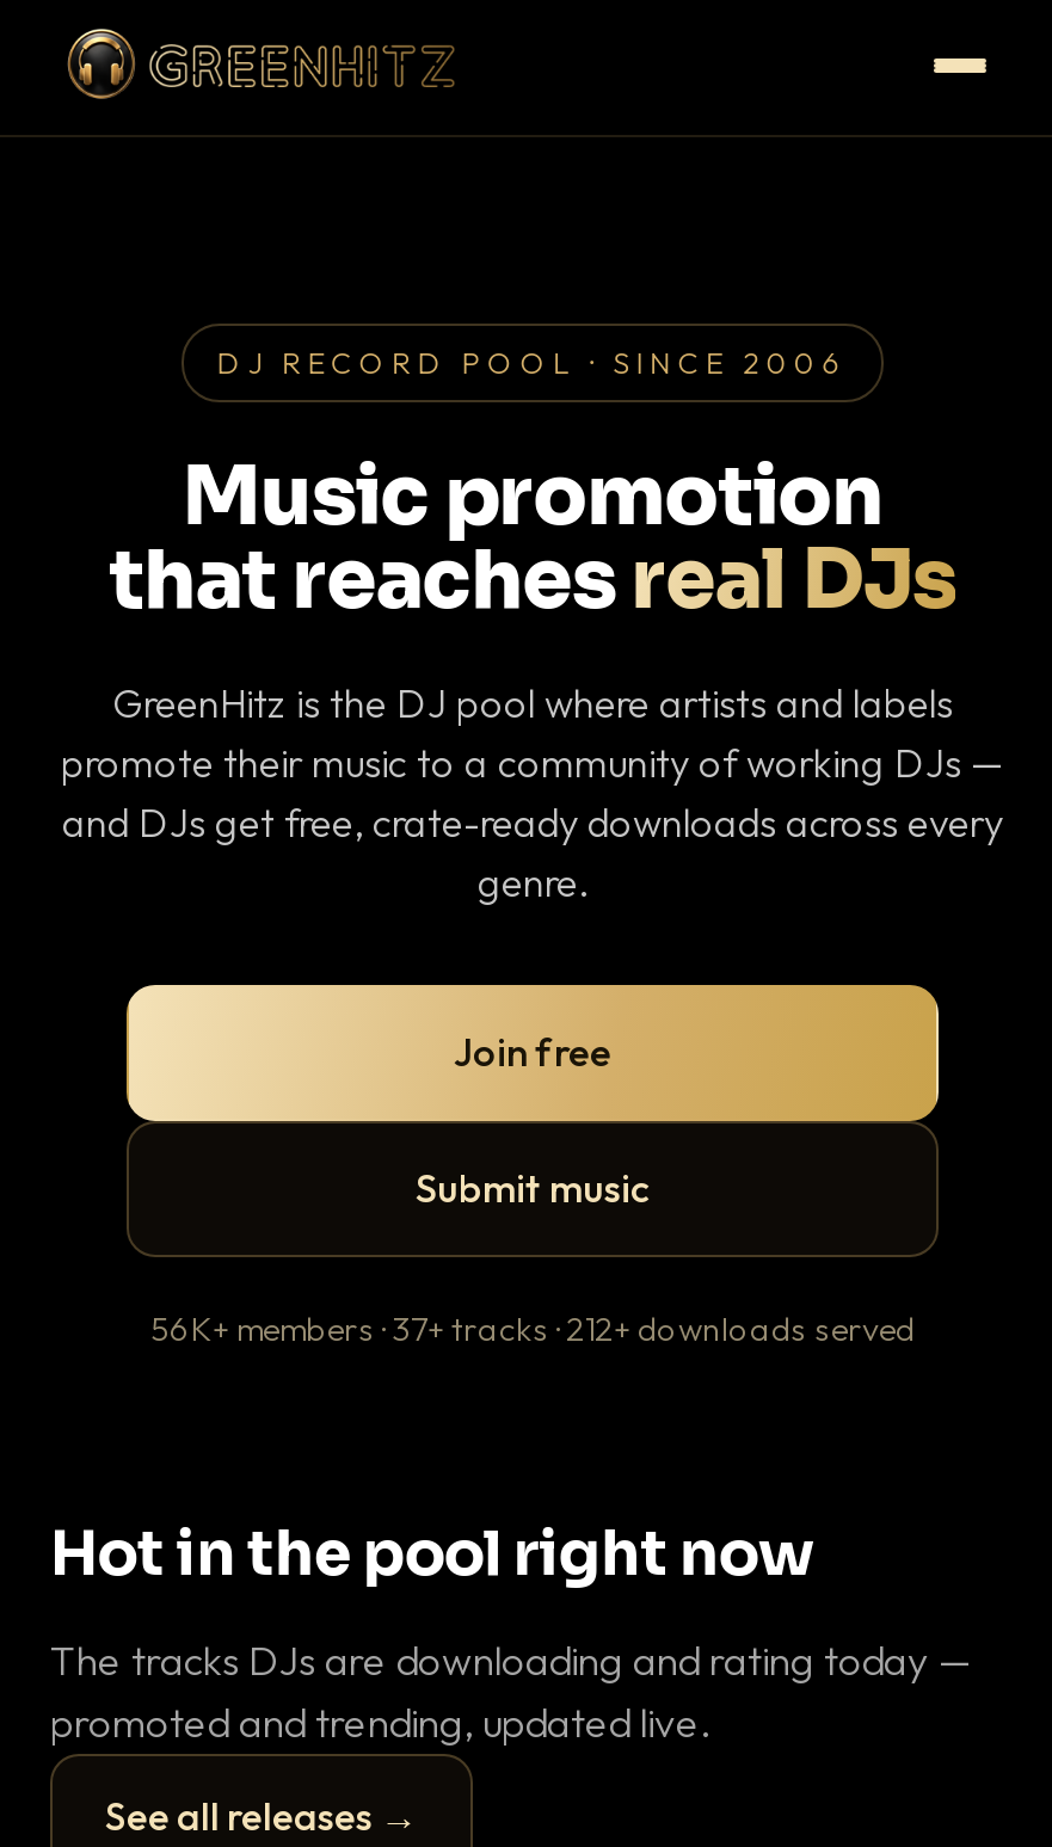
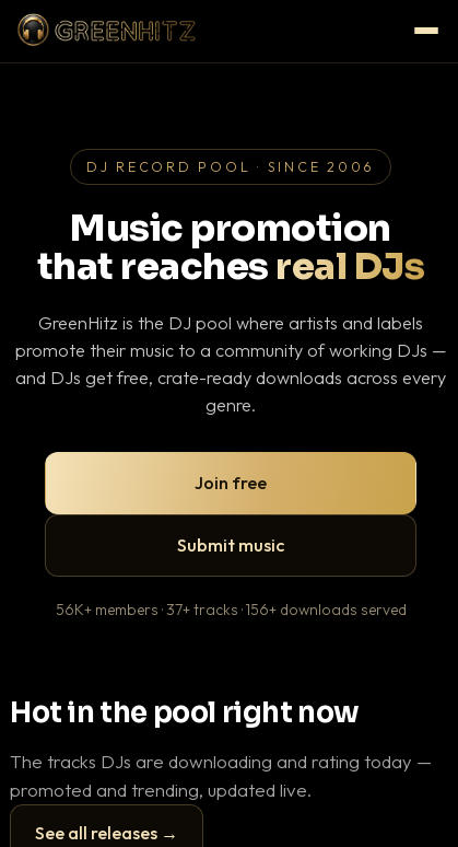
- 56K+ members · 37+ tracks · 212+ downloads served
+ 56K+ members · 37+ tracks · 156+ downloads served
